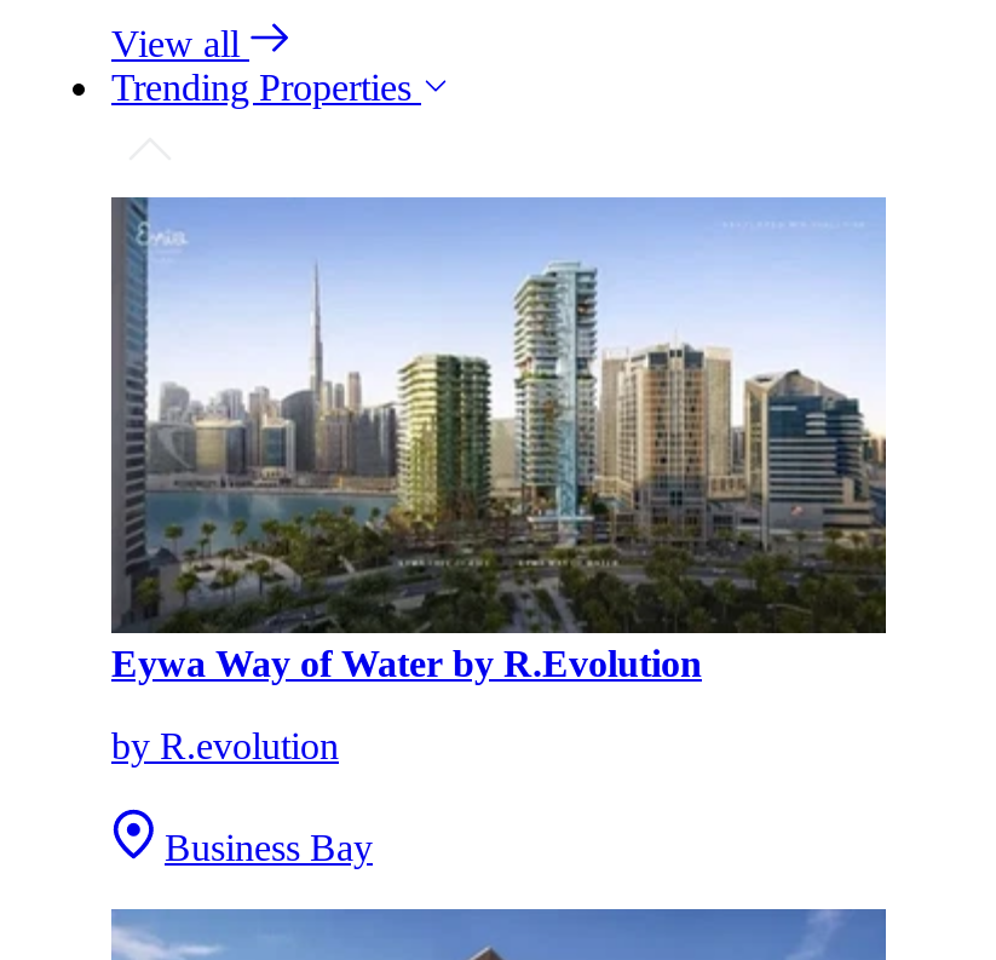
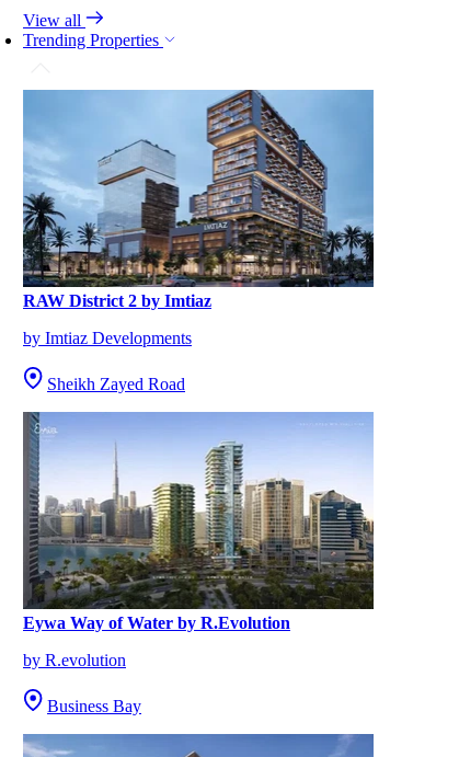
+ [image]
+ RAW District 2 by Imtiaz
+ by Imtiaz Developments
+ Sheikh Zayed Road
